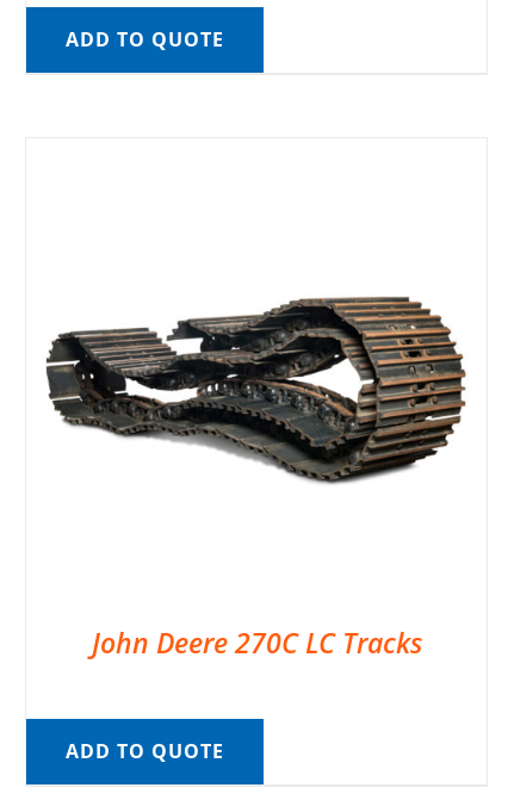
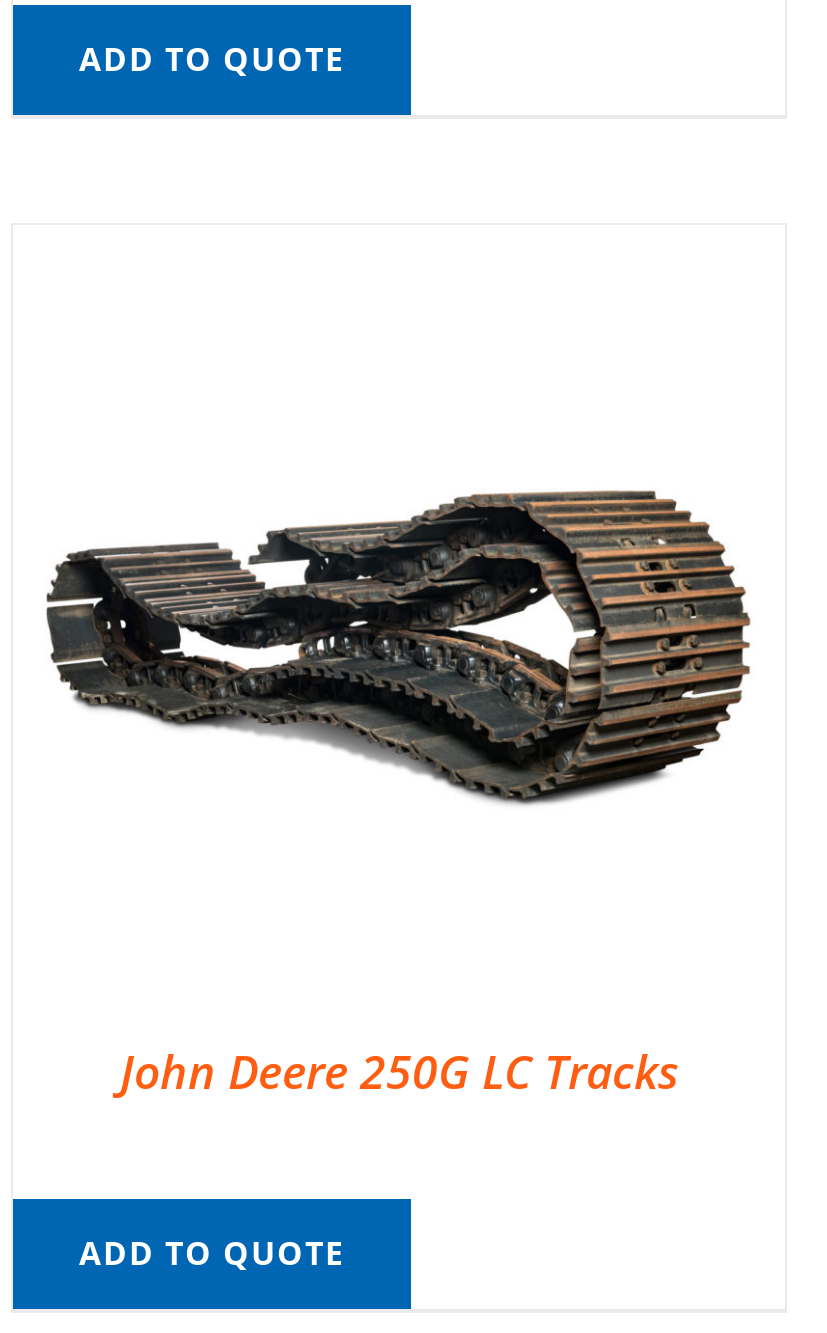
- John Deere 270C LC Tracks
+ John Deere 250G LC Tracks
